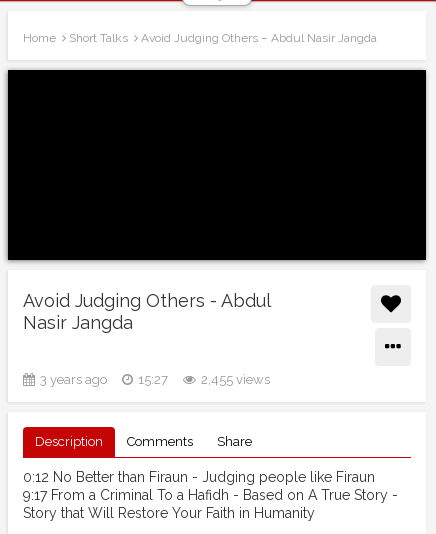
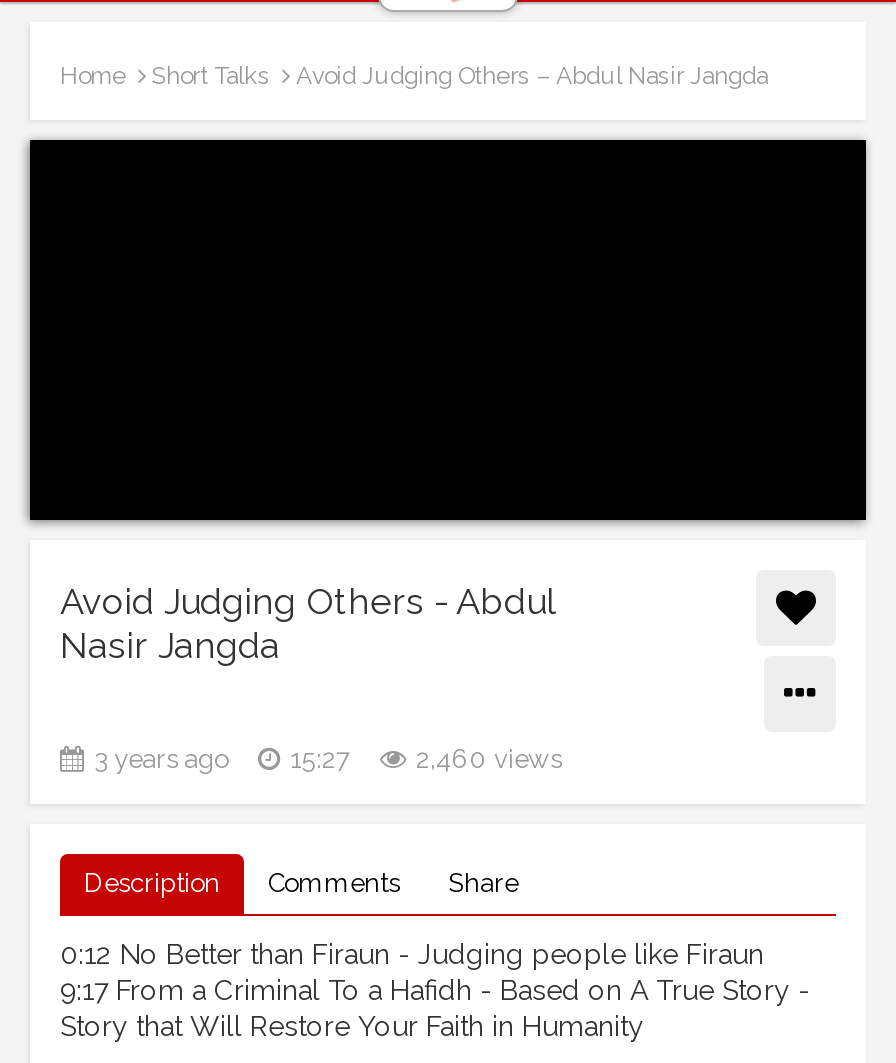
- 2,455 views
+ 2,460 views
